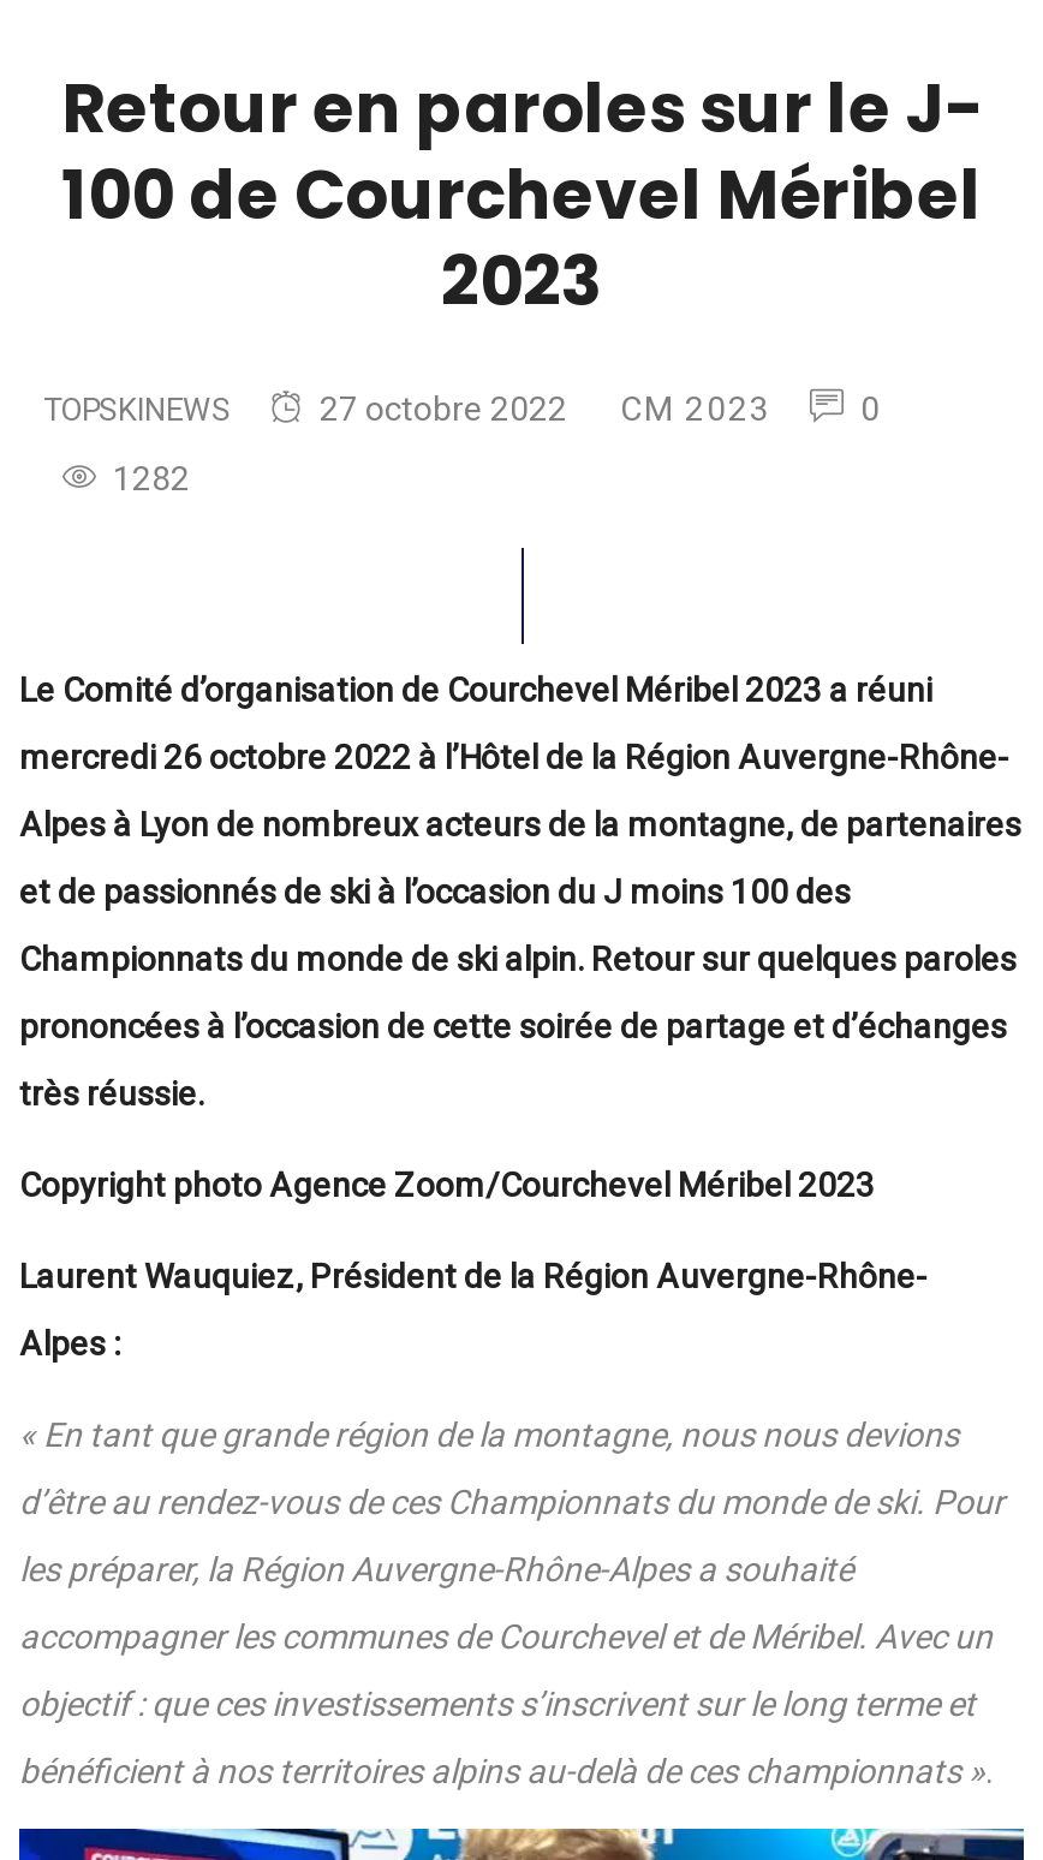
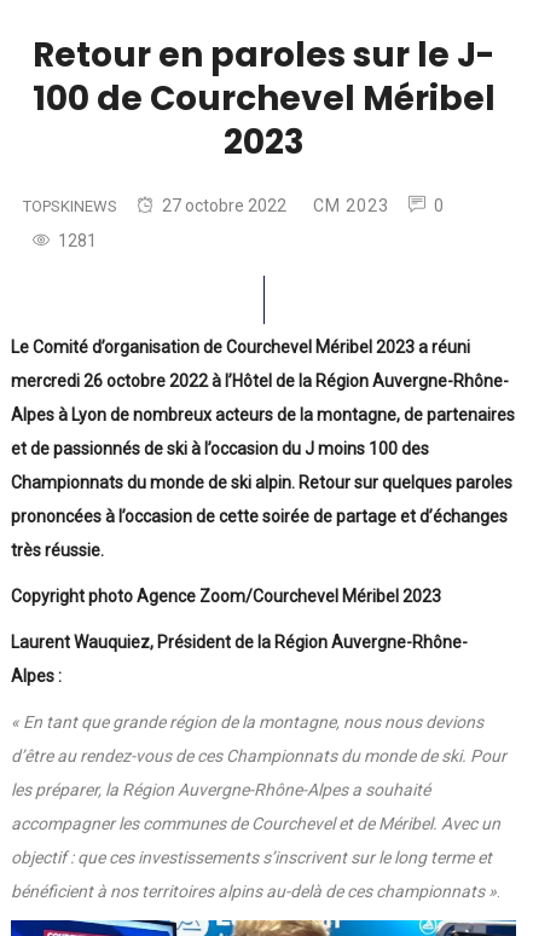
- 1282
+ 1281
